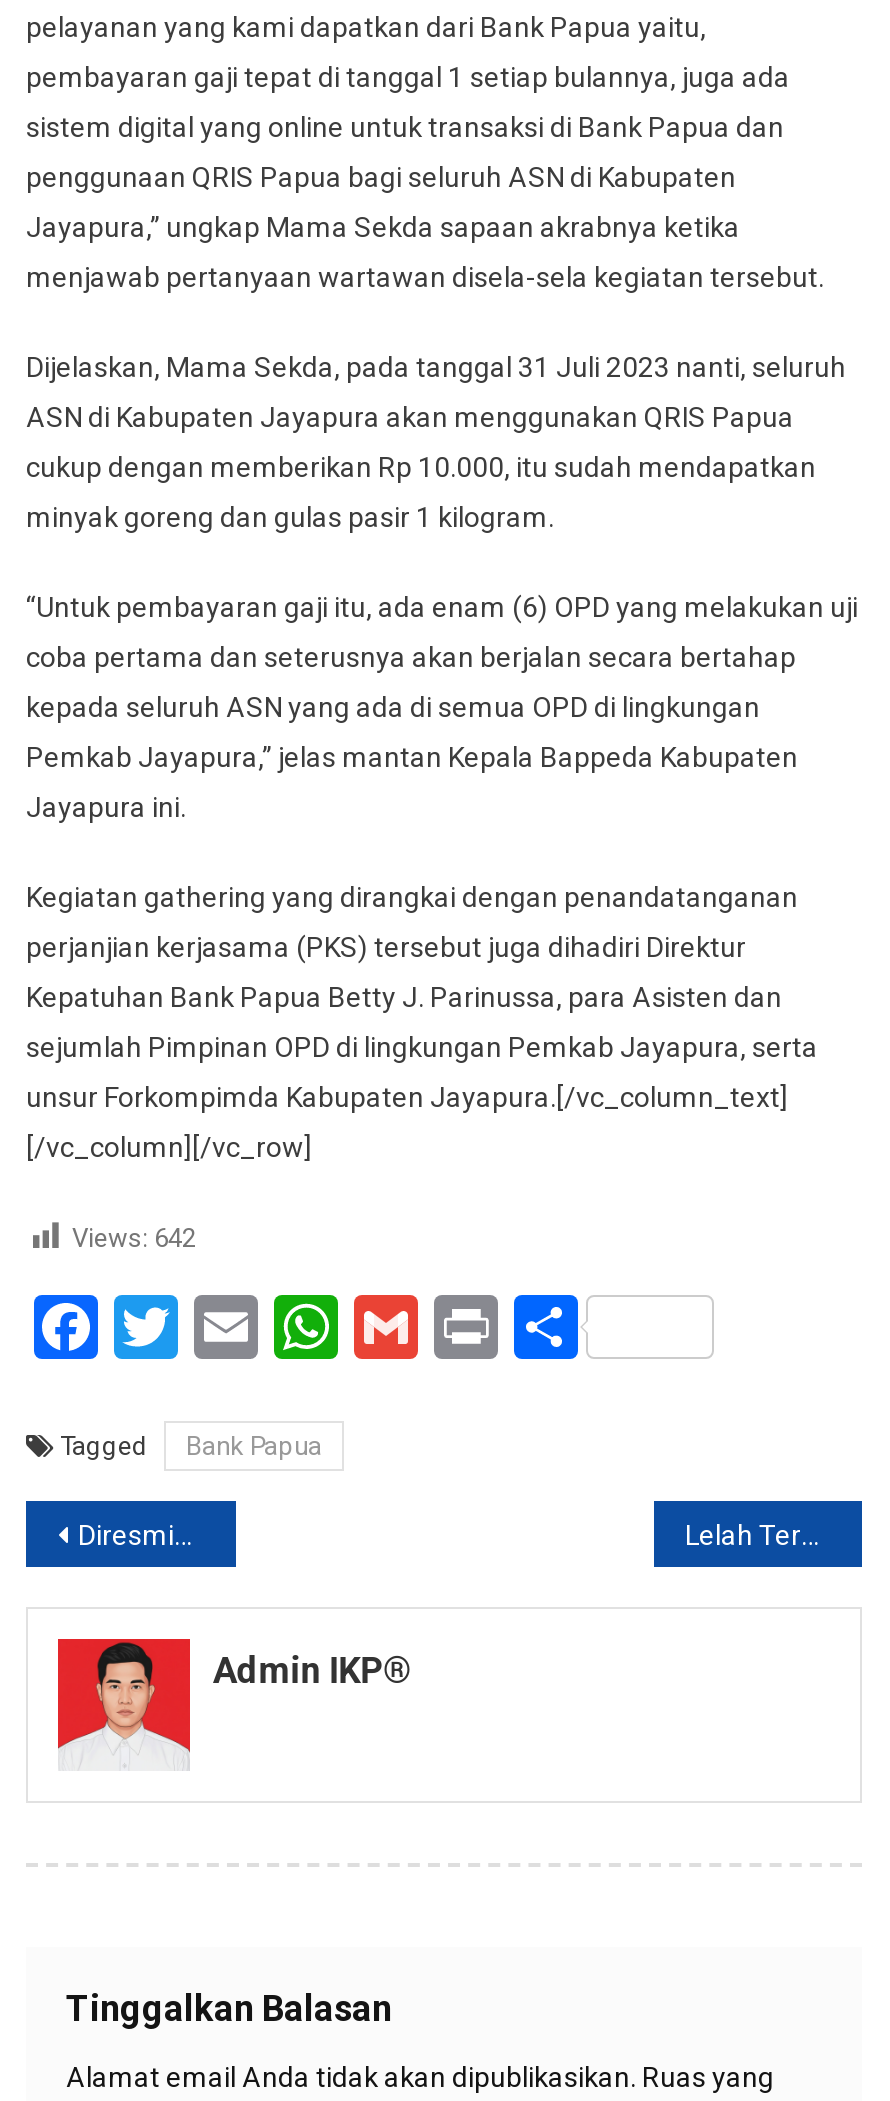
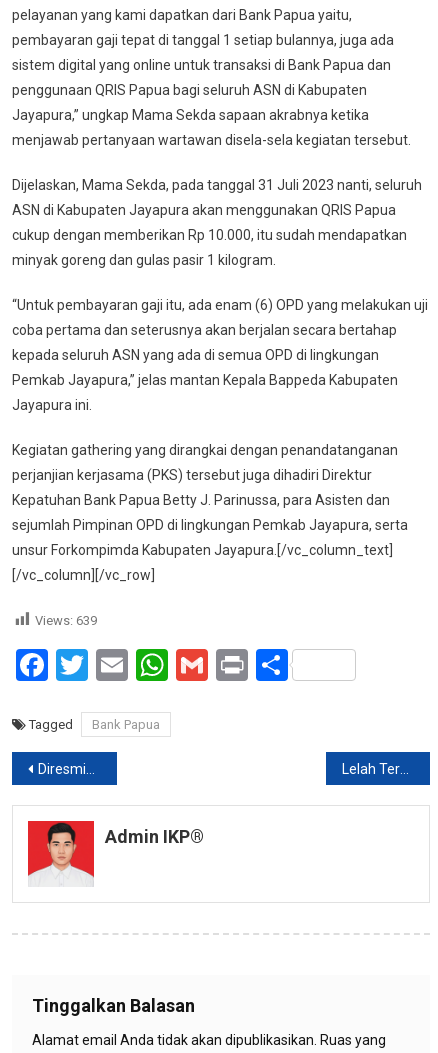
- Views: 642
+ Views: 639
